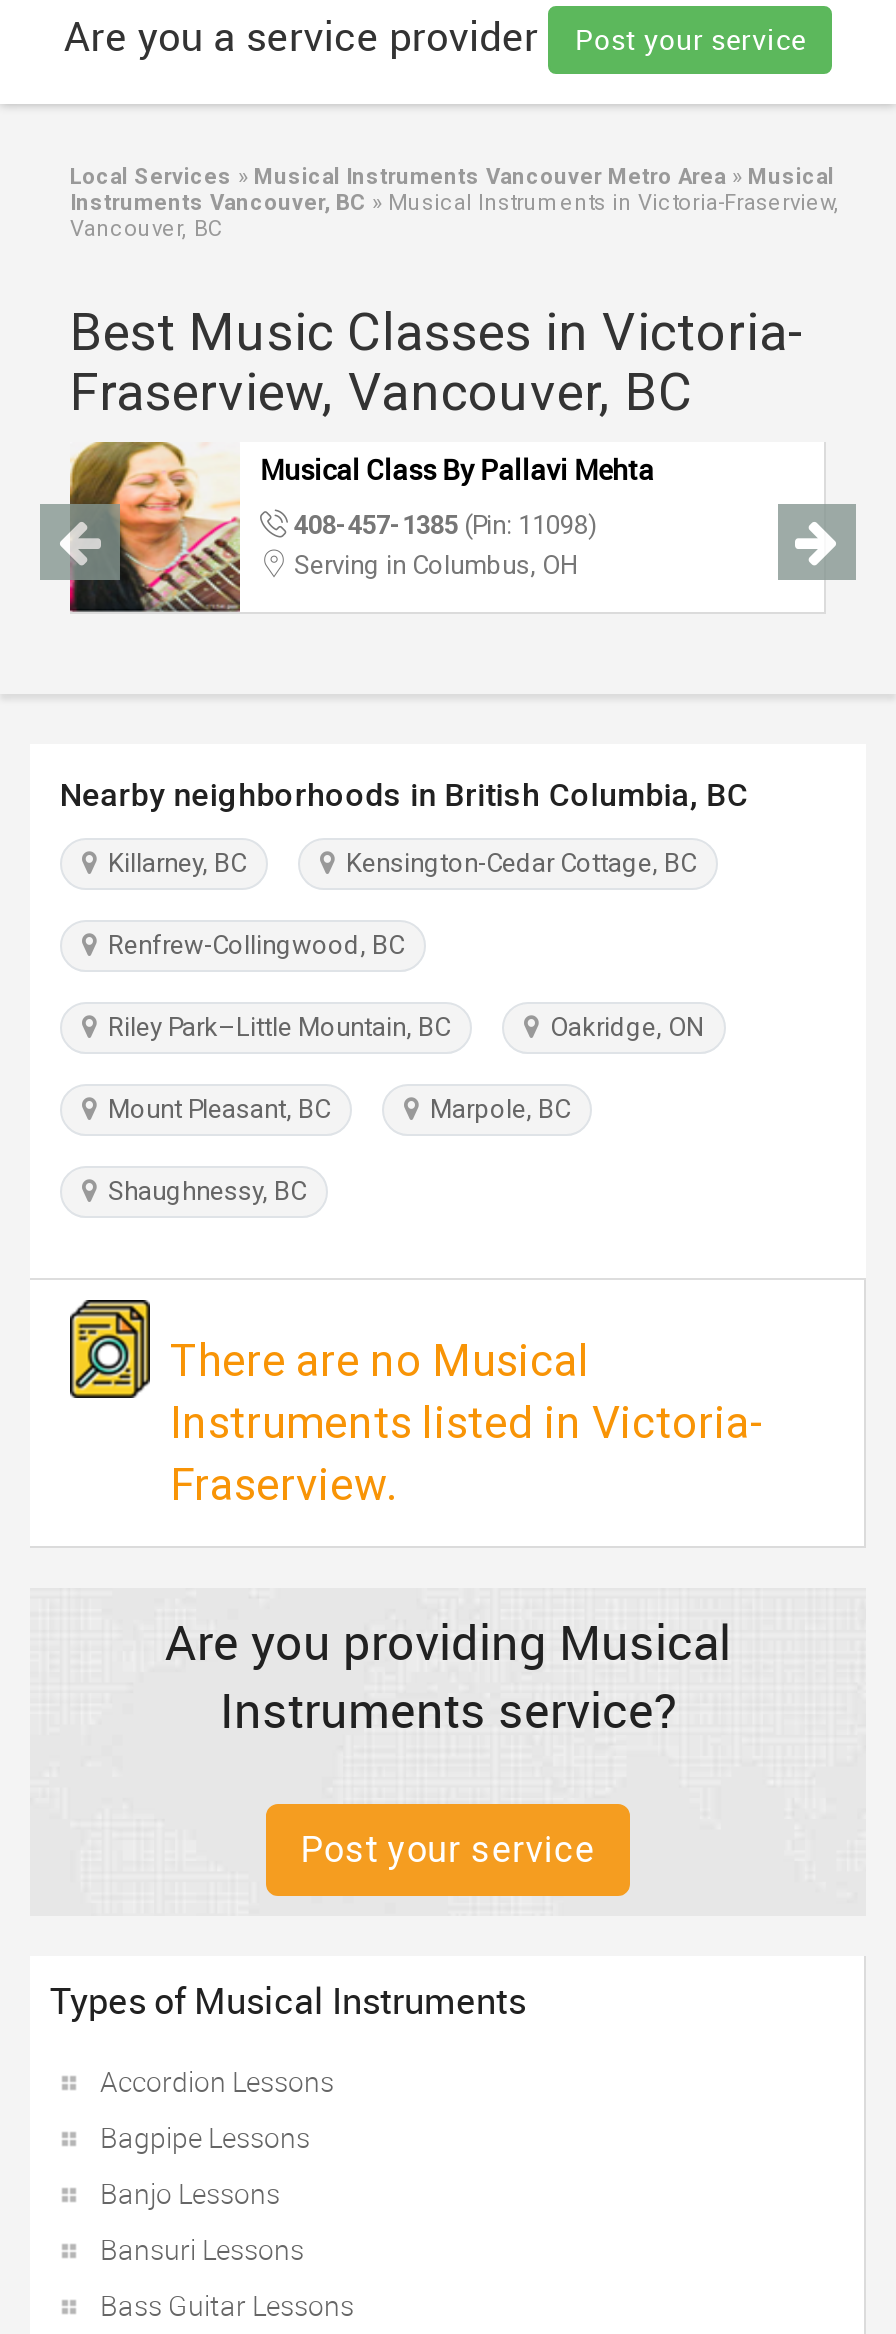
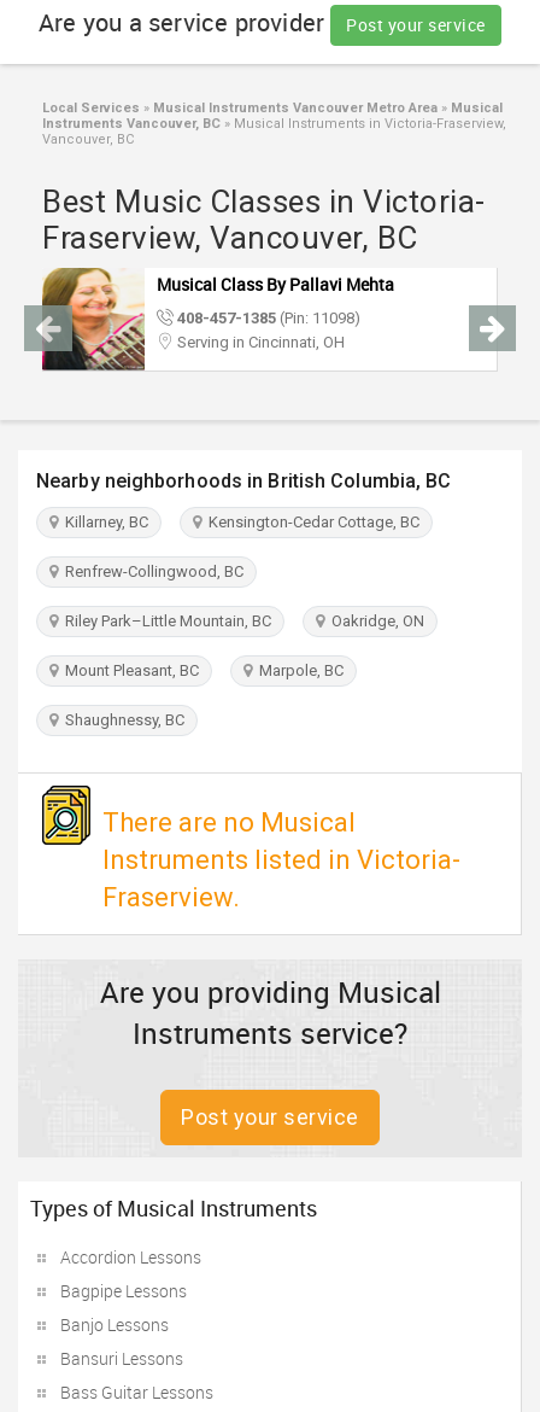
- Serving in Columbus, OH
+ Serving in Cincinnati, OH
